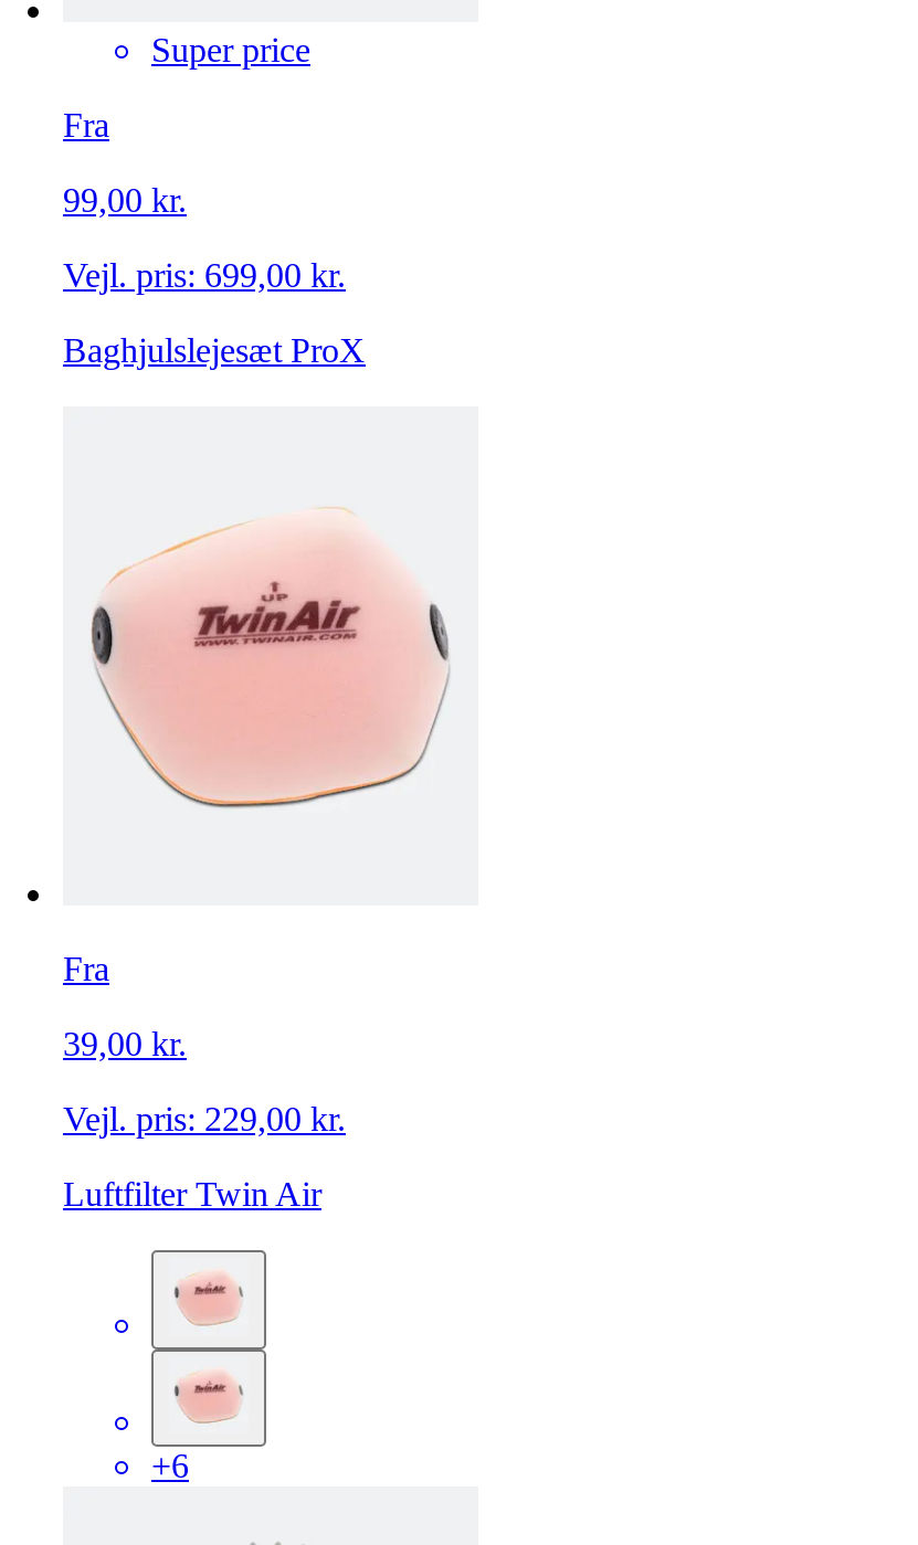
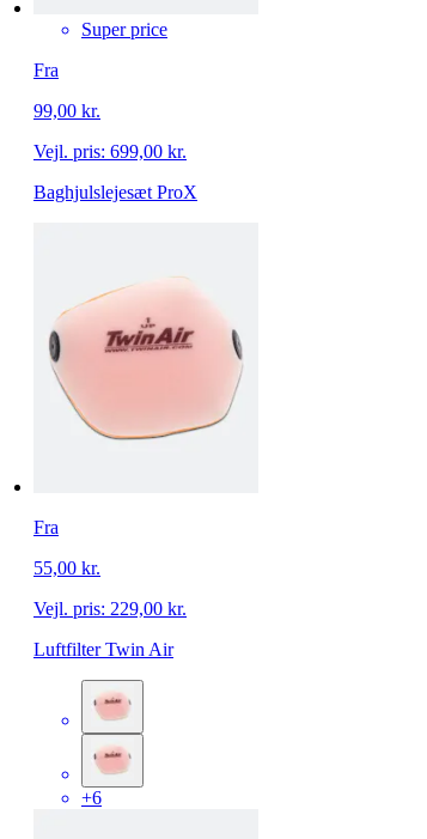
- 39,00 kr.
+ 55,00 kr.
